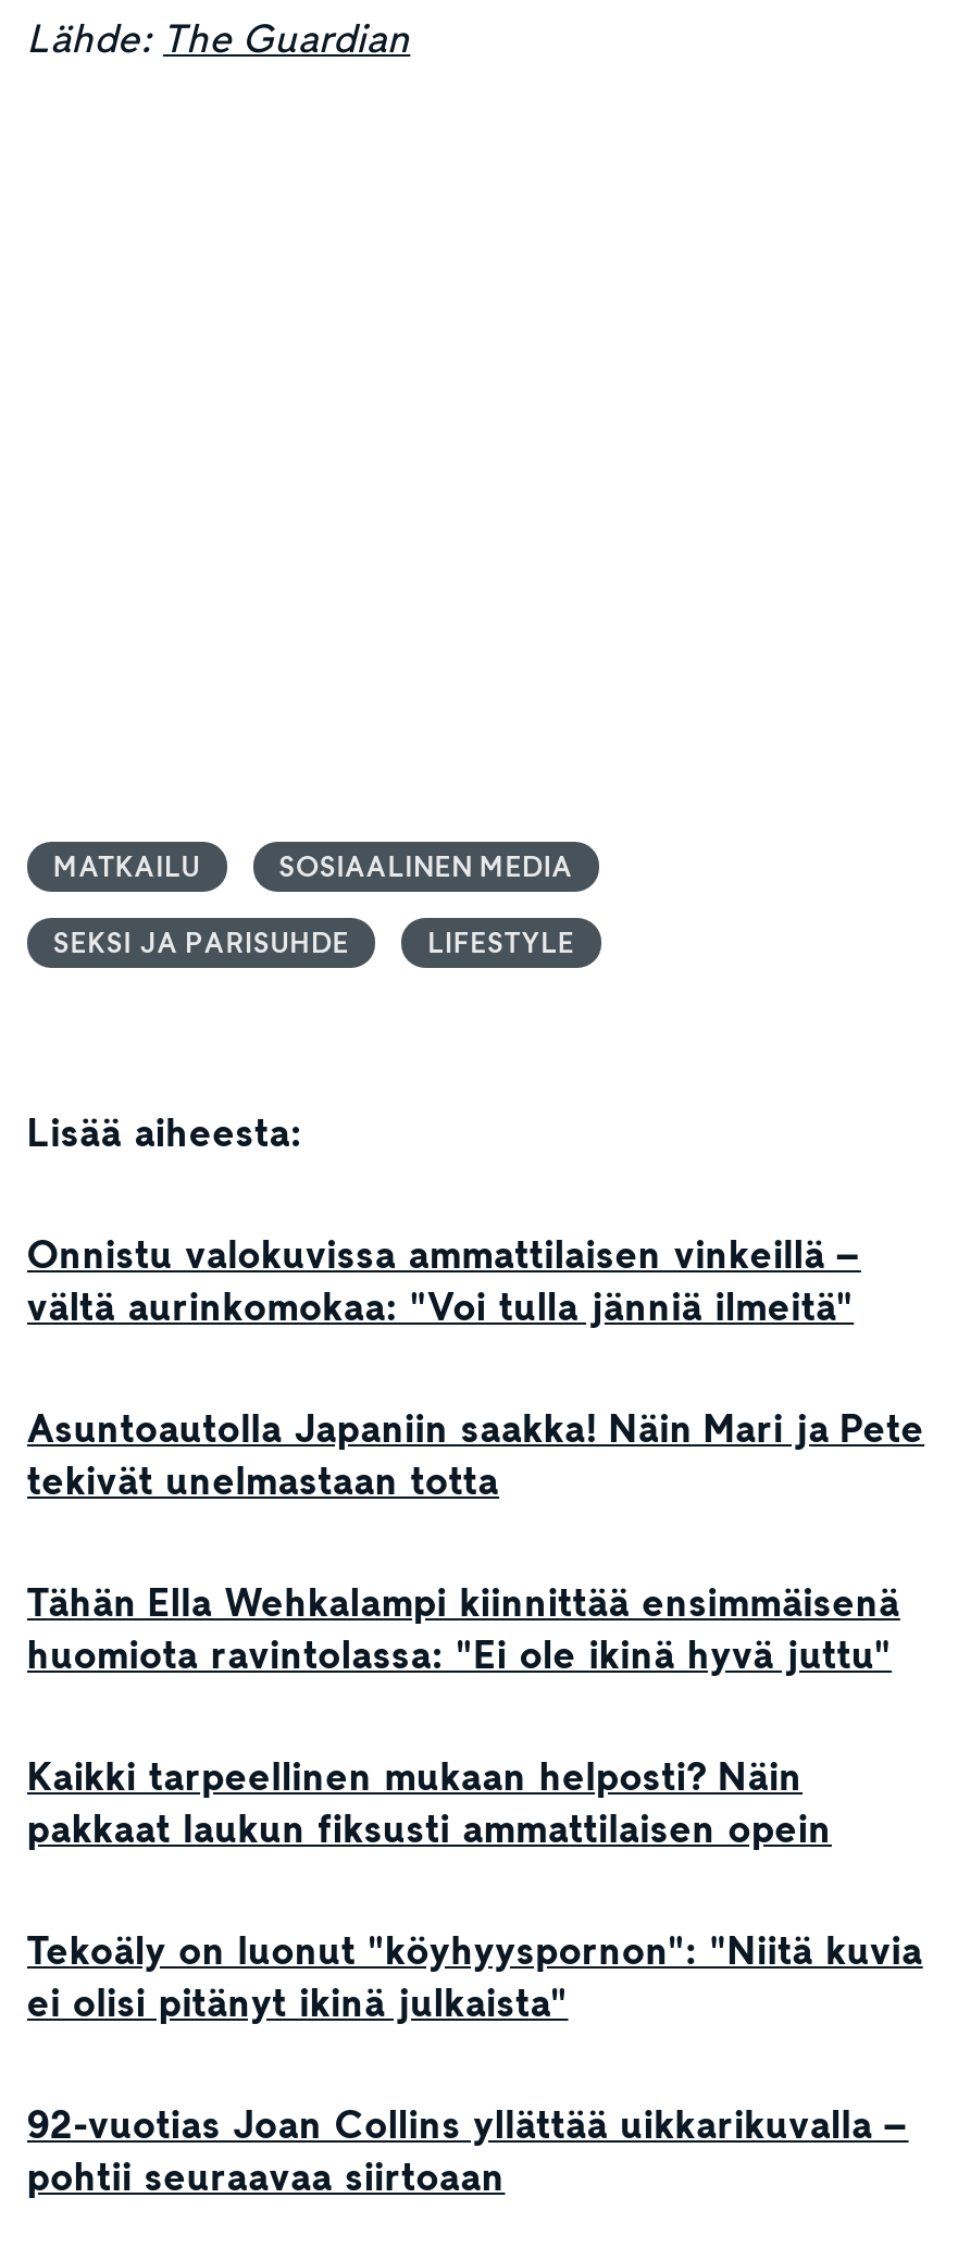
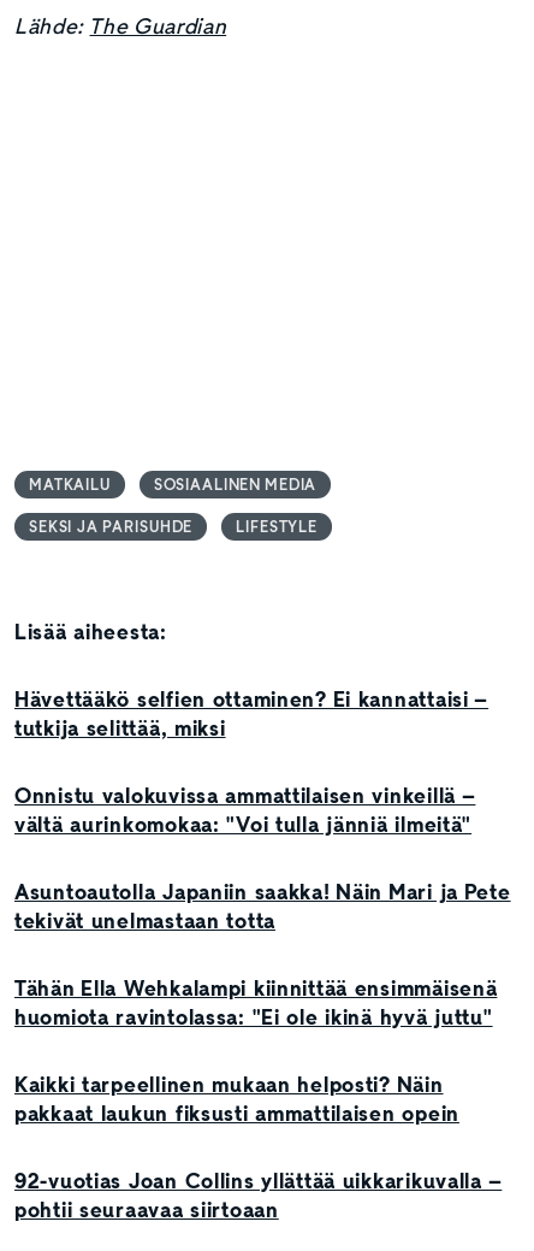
+ Hävettääkö selfien ottaminen? Ei kannattaisi –
+ tutkija selittää, miksi

moved down: Onnistu valokuvissa ammattilaisen vinkeillä – | vältä aurinkomokaa: "Voi tulla jänniä ilmeitä" | Asuntoautolla Japaniin saakka! Näin Mari ja Pete | tekivät unelmastaan totta | Tähän Ella Wehkalampi kiinnittää ensimmäisenä | huomiota ravintolassa: "Ei ole ikinä hyvä juttu" | Kaikki tarpeellinen mukaan helposti? Näin | pakkaat laukun fiksusti ammattilaisen opein

- Tekoäly on luonut "köyhyyspornon": "Niitä kuvia
- ei olisi pitänyt ikinä julkaista"
